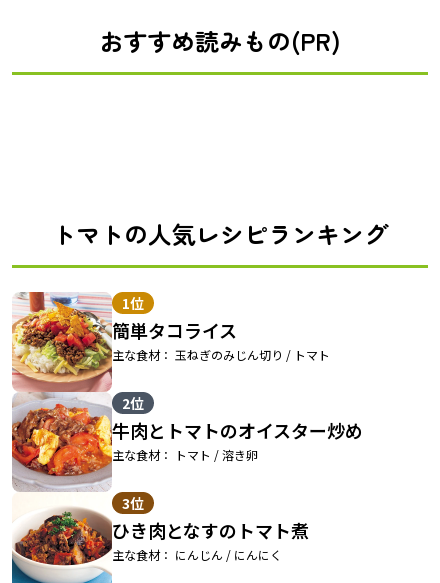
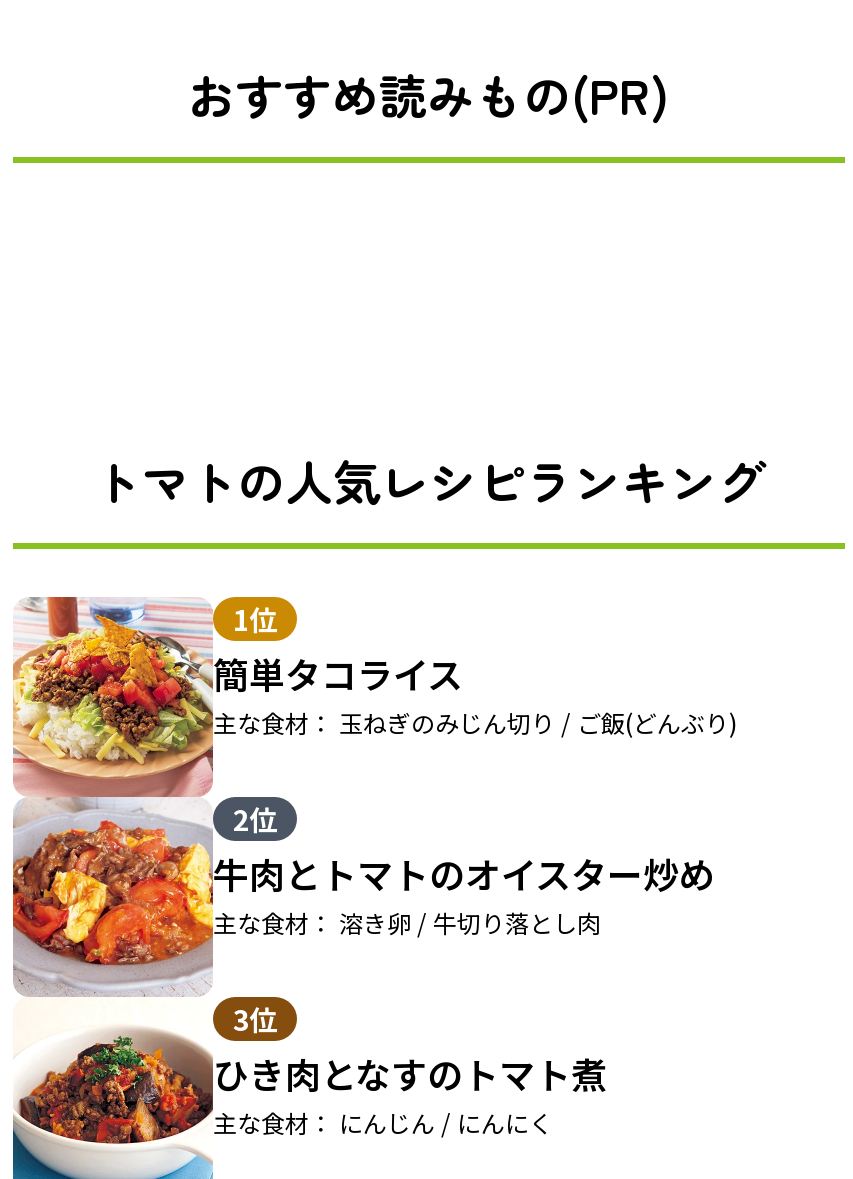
- 主な食材： 玉ねぎのみじん切り / トマト
+ 主な食材： 玉ねぎのみじん切り / ご飯(どんぶり)

- 主な食材： トマト / 溶き卵
+ 主な食材： 溶き卵 / 牛切り落とし肉
